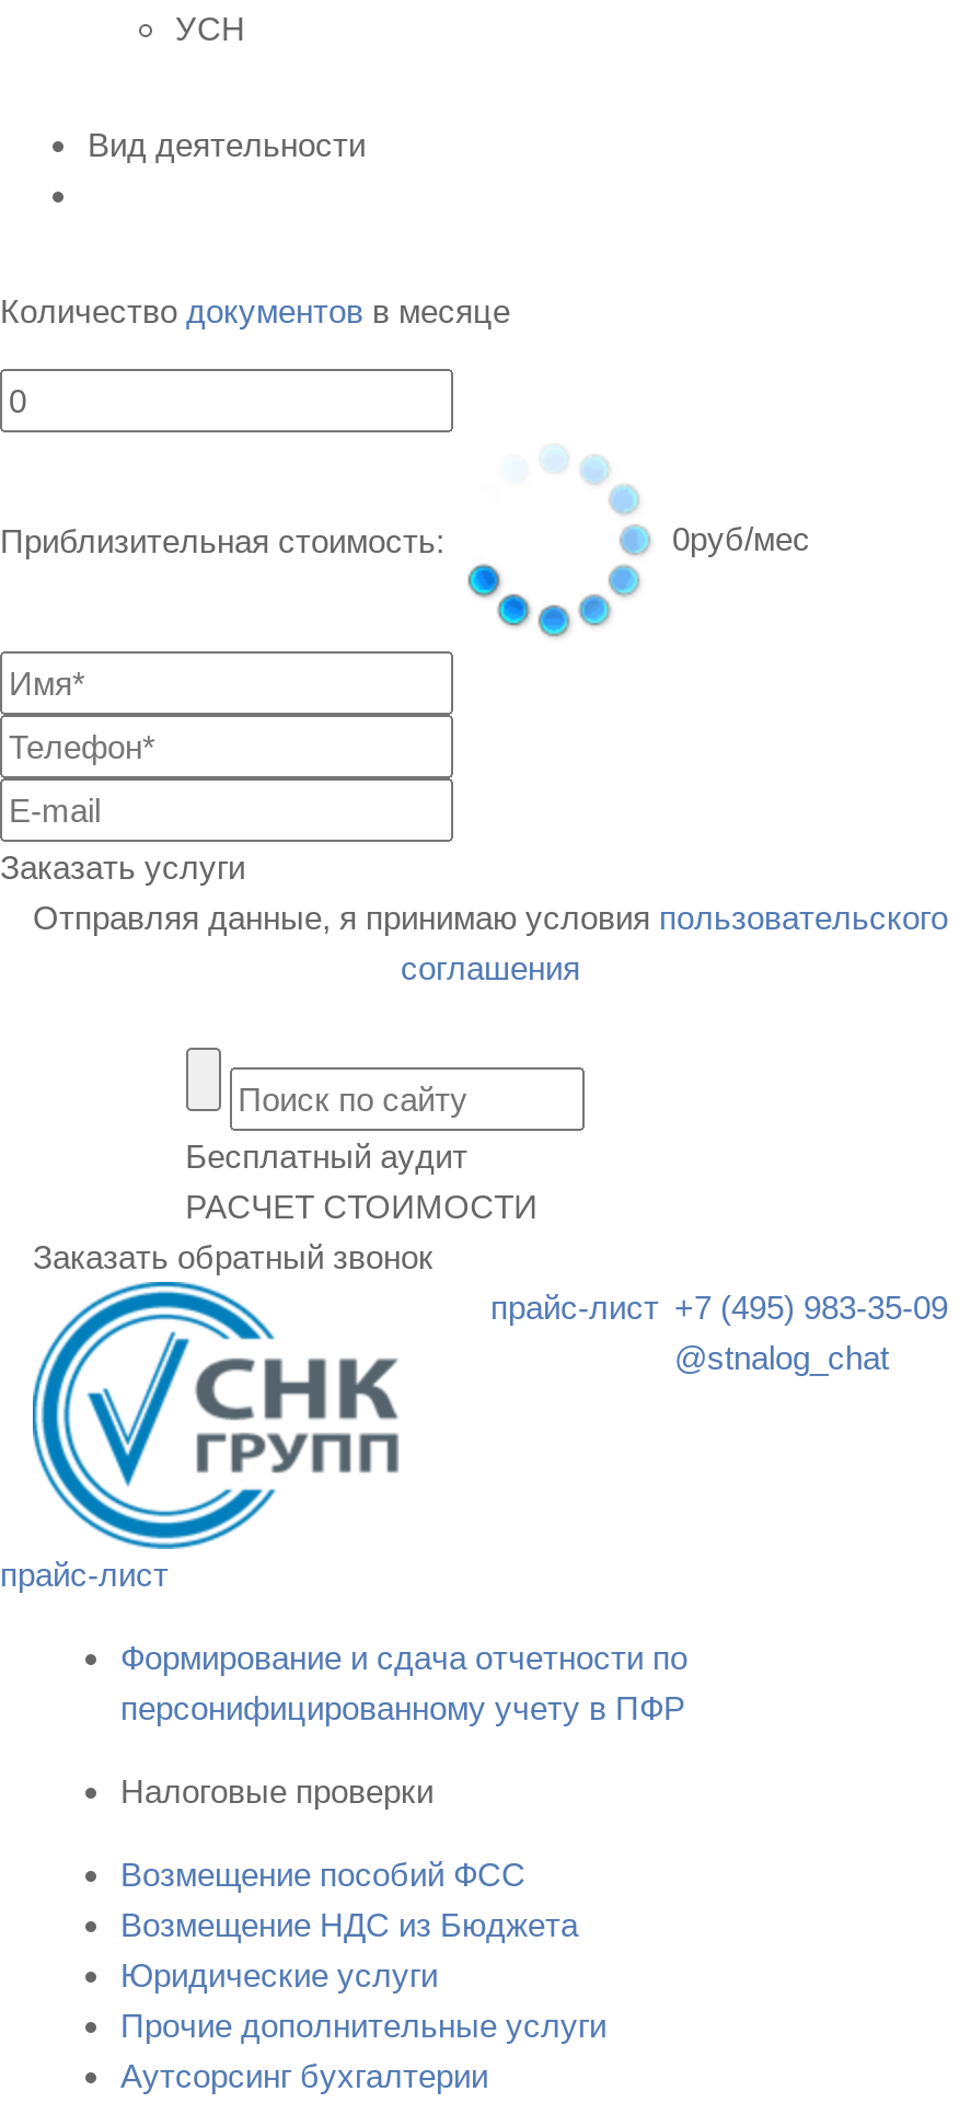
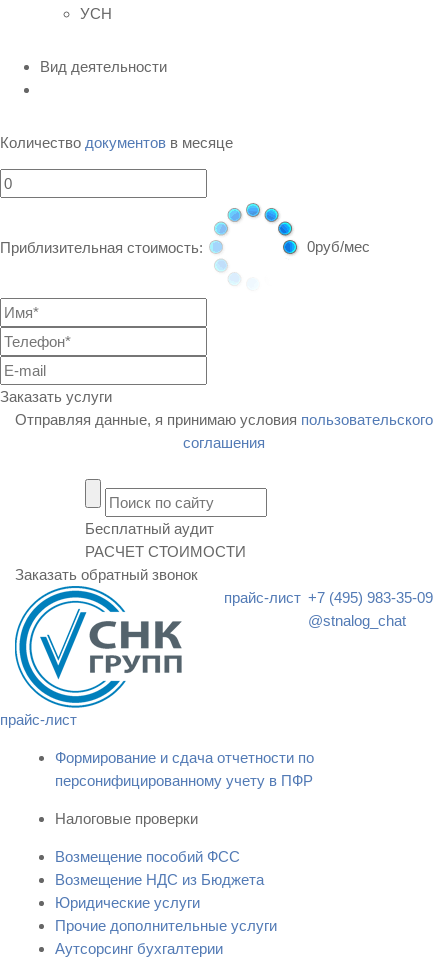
- [image]
+ [image]
